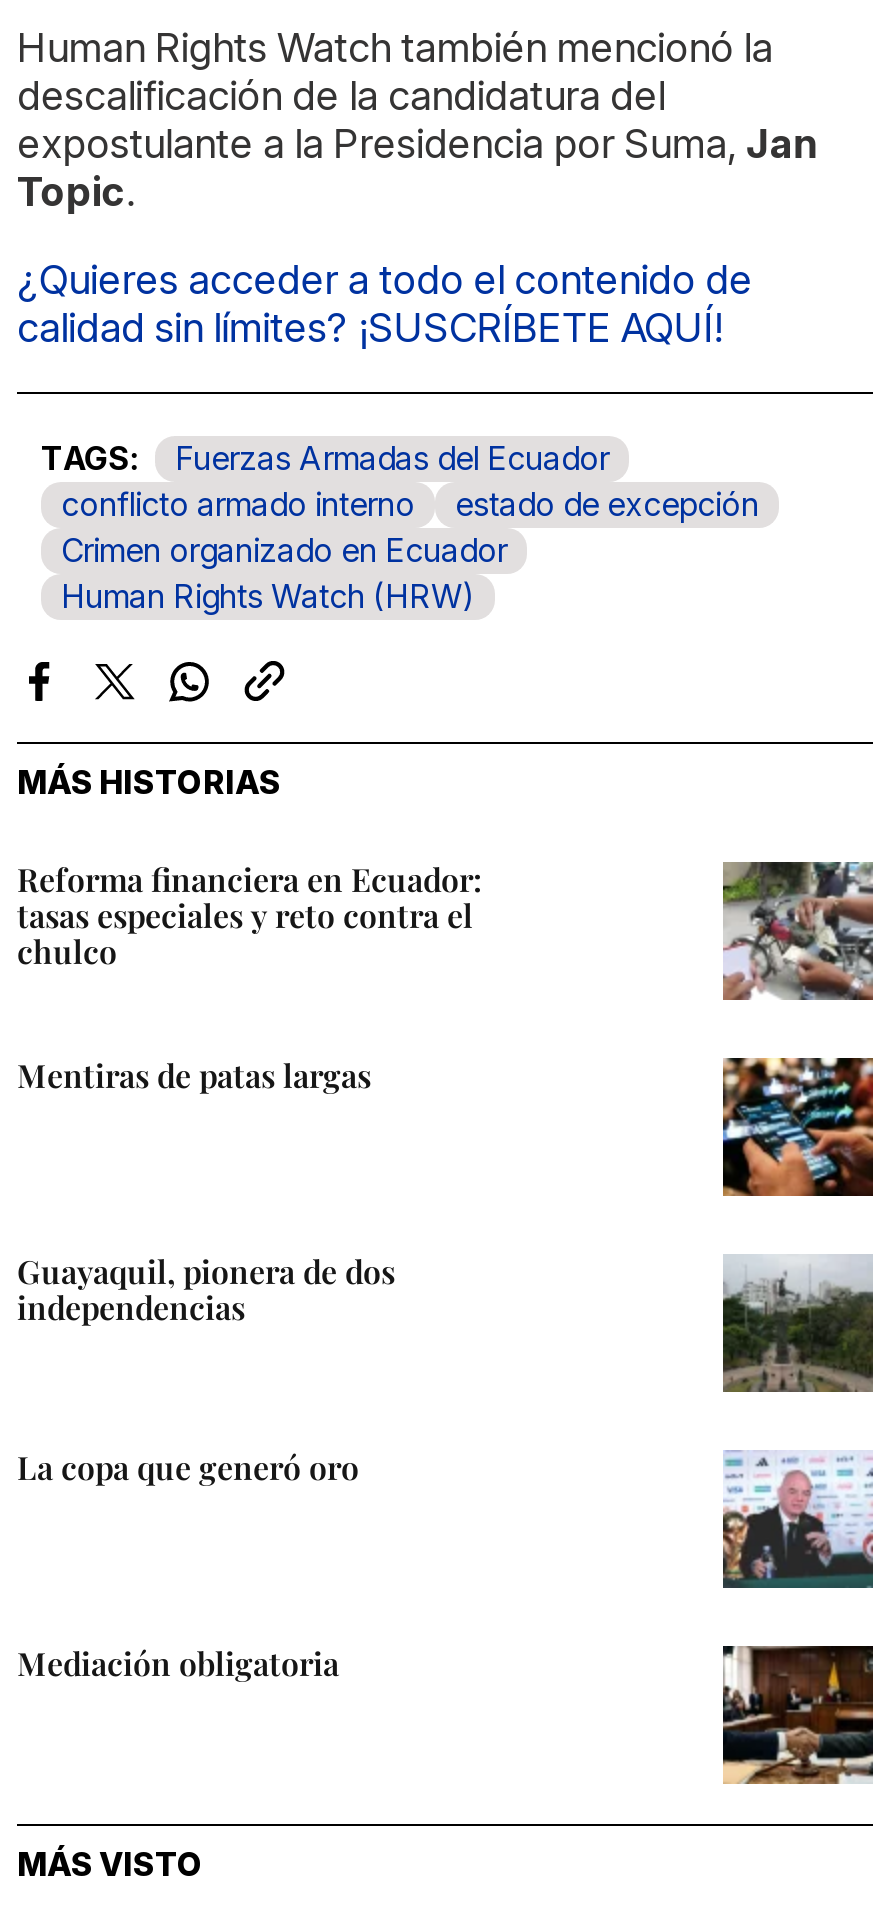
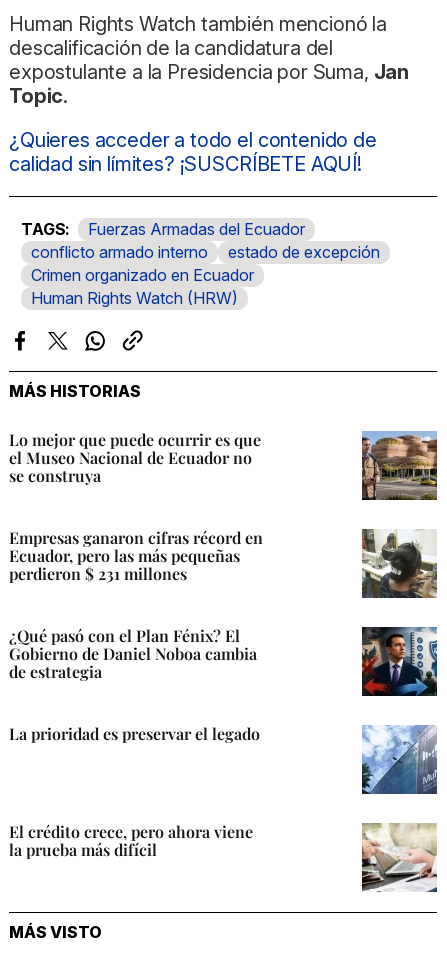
- Reforma financiera en Ecuador:
- tasas especiales y reto contra el
- chulco
+ Lo mejor que puede ocurrir es que
+ el Museo Nacional de Ecuador no
+ se construya

- [image]
+ [image]

- Mentiras de patas largas
+ Empresas ganaron cifras récord en
+ Ecuador, pero las más pequeñas
+ perdieron $ 231 millones

- [image]
+ [image]

- Guayaquil, pionera de dos
- independencias
+ ¿Qué pasó con el Plan Fénix? El
+ Gobierno de Daniel Noboa cambia
+ de estrategia

- [image]
+ [image]

- La copa que generó oro
+ La prioridad es preservar el legado

- [image]
+ [image]

- Mediación obligatoria
+ El crédito crece, pero ahora viene
+ la prueba más difícil

- [image]
+ [image]
